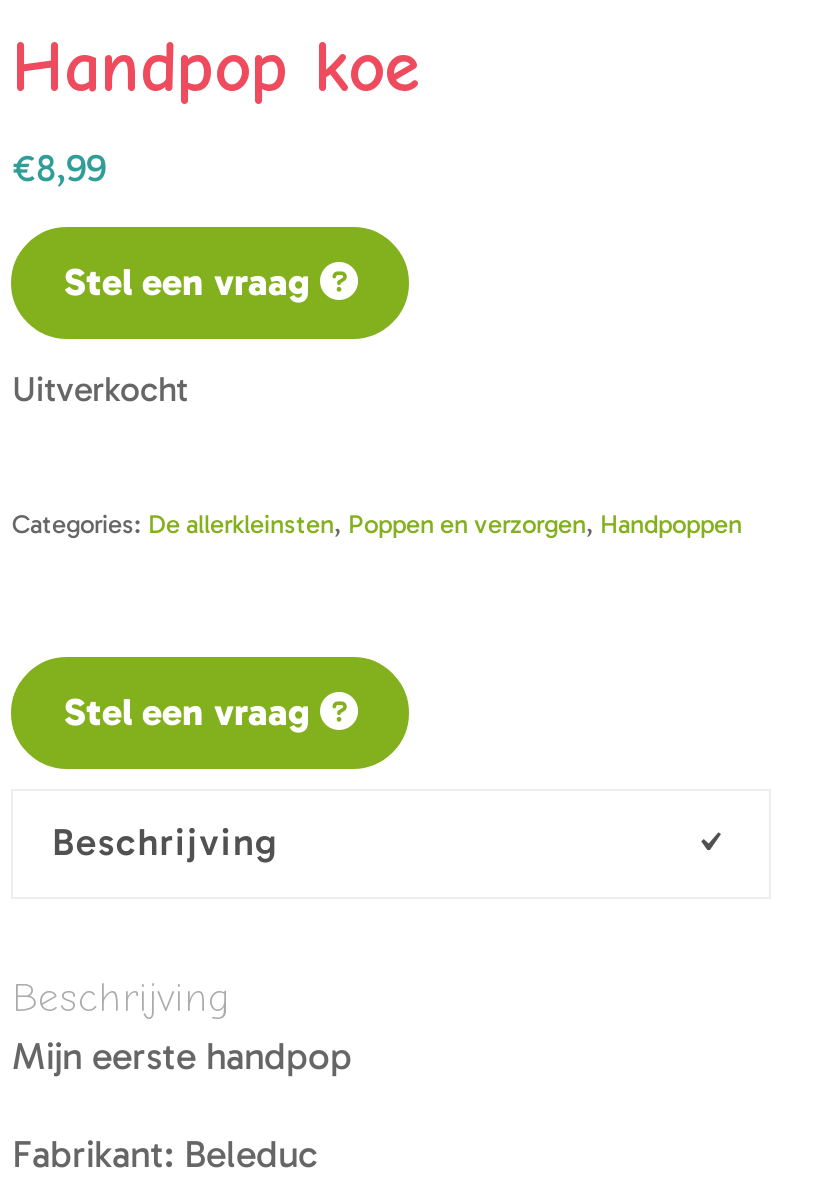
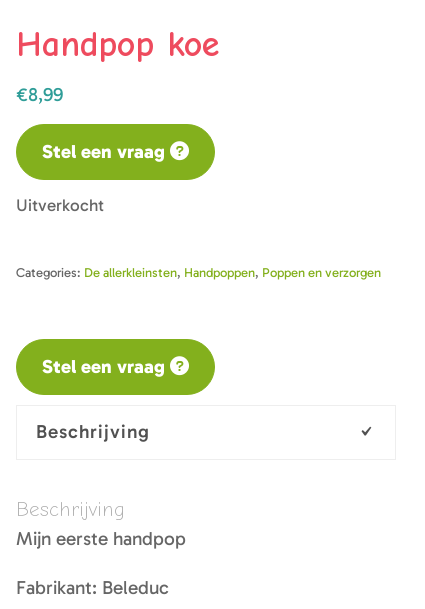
- Categories: De allerkleinsten, Poppen en verzorgen, Handpoppen
+ Categories: De allerkleinsten, Handpoppen, Poppen en verzorgen
